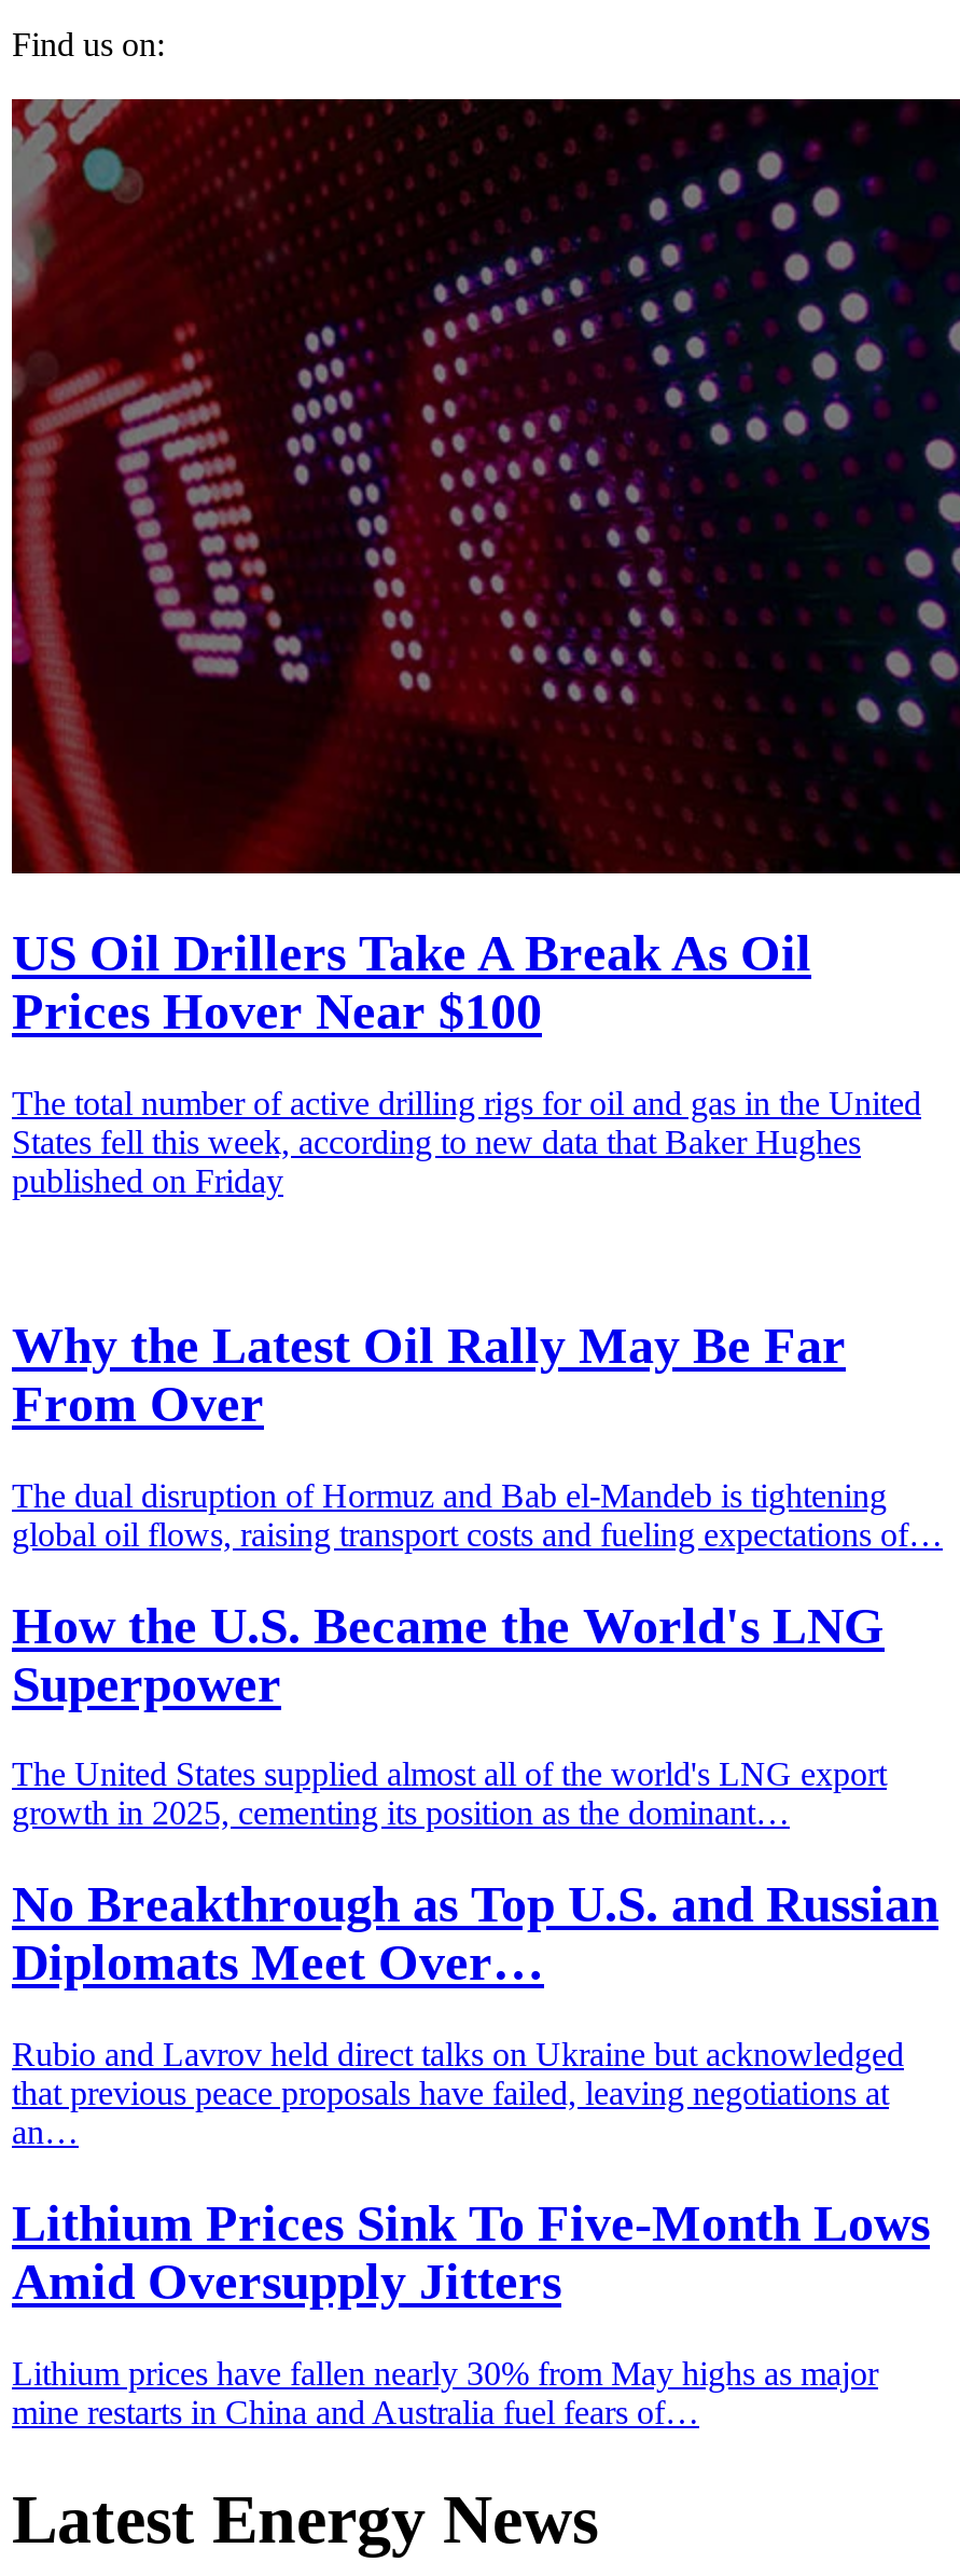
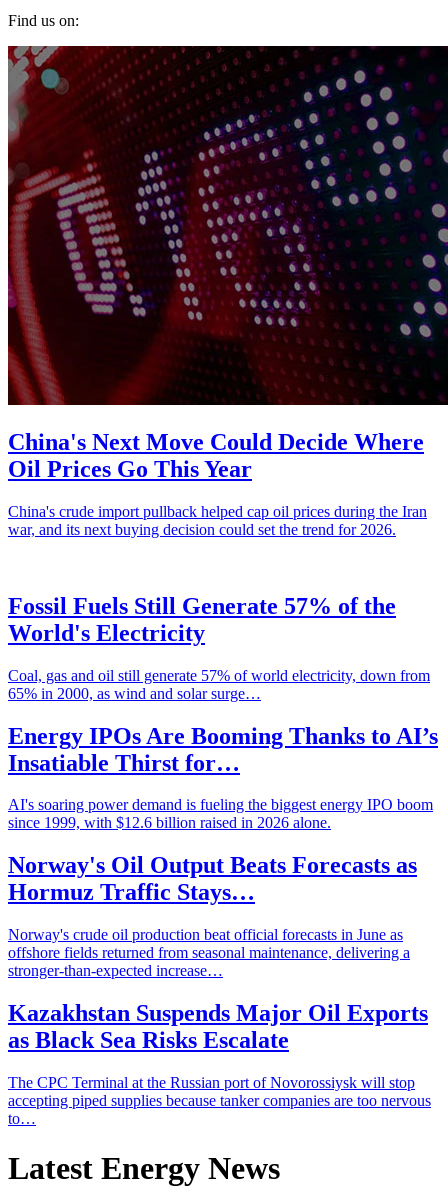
- US Oil Drillers Take A Break As Oil
- Prices Hover Near $100
+ China's Next Move Could Decide Where
+ Oil Prices Go This Year

- The total number of active drilling rigs for oil and gas in the United
- States fell this week, according to new data that Baker Hughes
- published on Friday
+ China's crude import pullback helped cap oil prices during the Iran
+ war, and its next buying decision could set the trend for 2026.

- Why the Latest Oil Rally May Be Far
- From Over
+ Fossil Fuels Still Generate 57% of the
+ World's Electricity

- The dual disruption of Hormuz and Bab el-Mandeb is tightening
- global oil flows, raising transport costs and fueling expectations of…
+ Coal, gas and oil still generate 57% of world electricity, down from
+ 65% in 2000, as wind and solar surge…

- How the U.S. Became the World's LNG
- Superpower
+ Energy IPOs Are Booming Thanks to AI’s
+ Insatiable Thirst for…

- The United States supplied almost all of the world's LNG export
- growth in 2025, cementing its position as the dominant…
+ AI's soaring power demand is fueling the biggest energy IPO boom
+ since 1999, with $12.6 billion raised in 2026 alone.

- No Breakthrough as Top U.S. and Russian
- Diplomats Meet Over…
+ Norway's Oil Output Beats Forecasts as
+ Hormuz Traffic Stays…

- Rubio and Lavrov held direct talks on Ukraine but acknowledged
- that previous peace proposals have failed, leaving negotiations at
- an…
+ Norway's crude oil production beat official forecasts in June as
+ offshore fields returned from seasonal maintenance, delivering a
+ stronger-than-expected increase…

- Lithium Prices Sink To Five-Month Lows
- Amid Oversupply Jitters
+ Kazakhstan Suspends Major Oil Exports
+ as Black Sea Risks Escalate

- Lithium prices have fallen nearly 30% from May highs as major
- mine restarts in China and Australia fuel fears of…
+ The CPC Terminal at the Russian port of Novorossiysk will stop
+ accepting piped supplies because tanker companies are too nervous
+ to…
